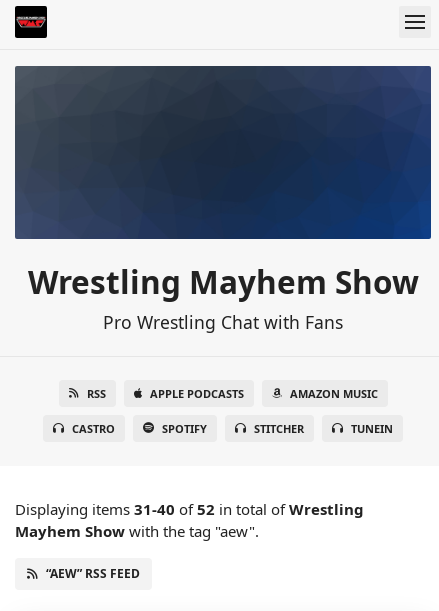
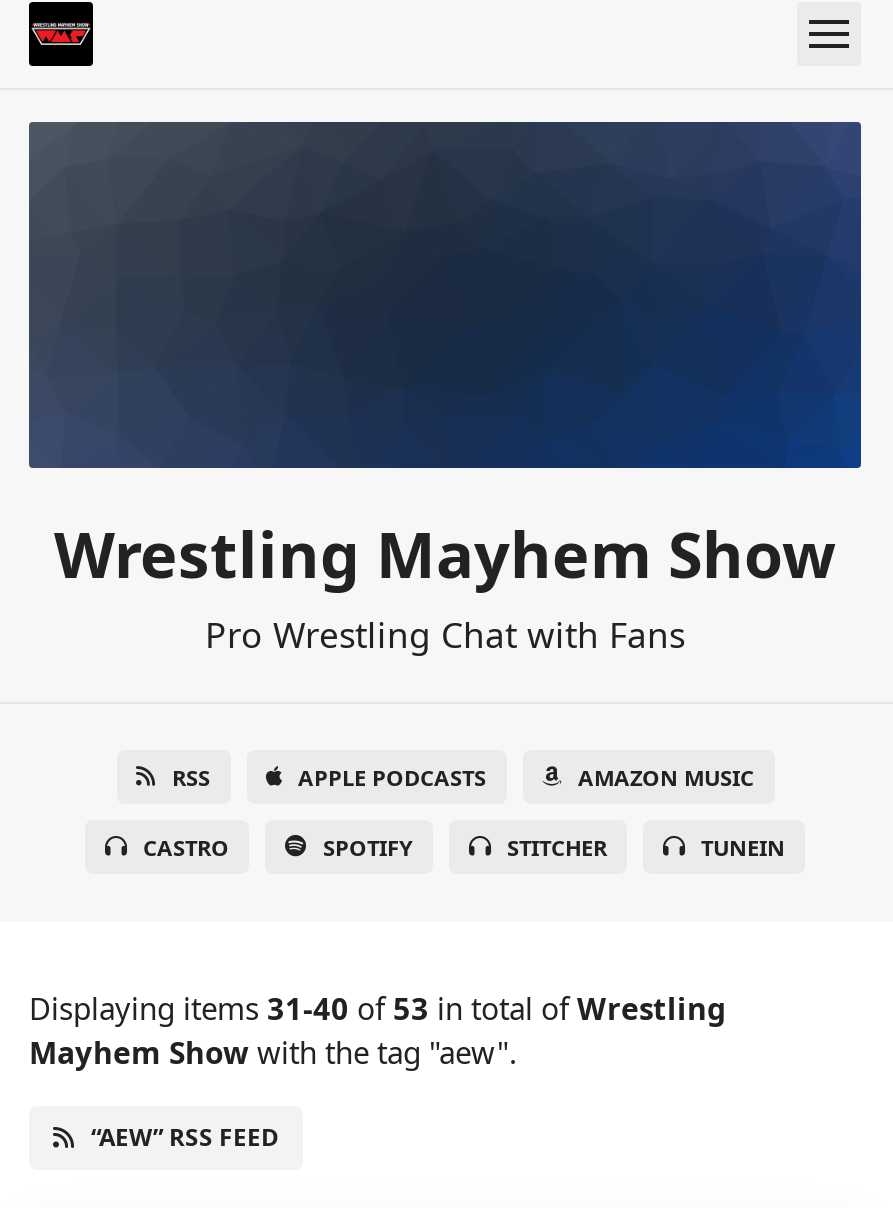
- Displaying items 31-40 of 52 in total of Wrestling
+ Displaying items 31-40 of 53 in total of Wrestling
